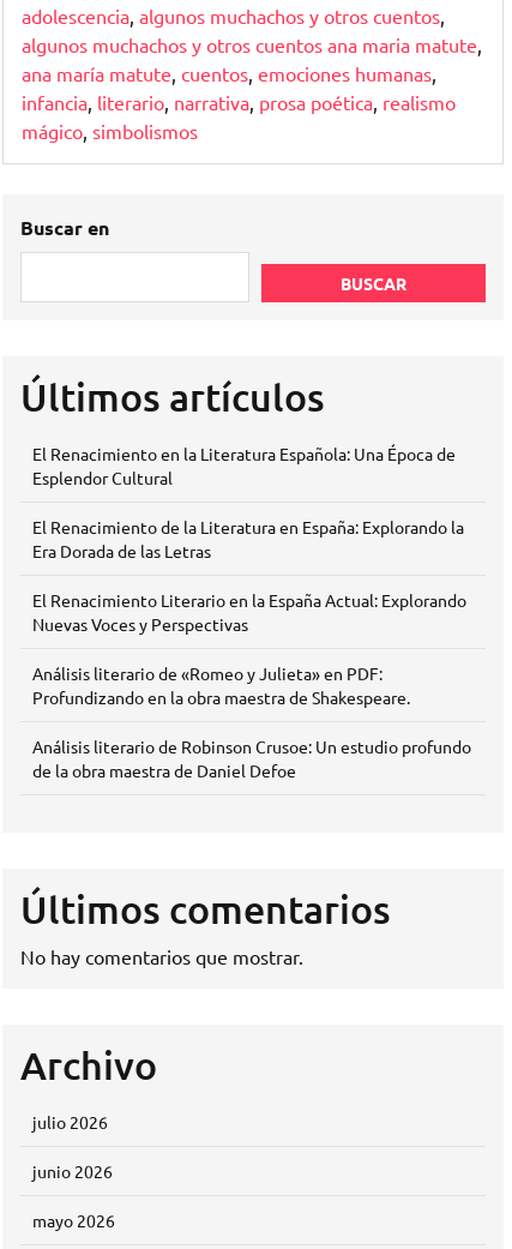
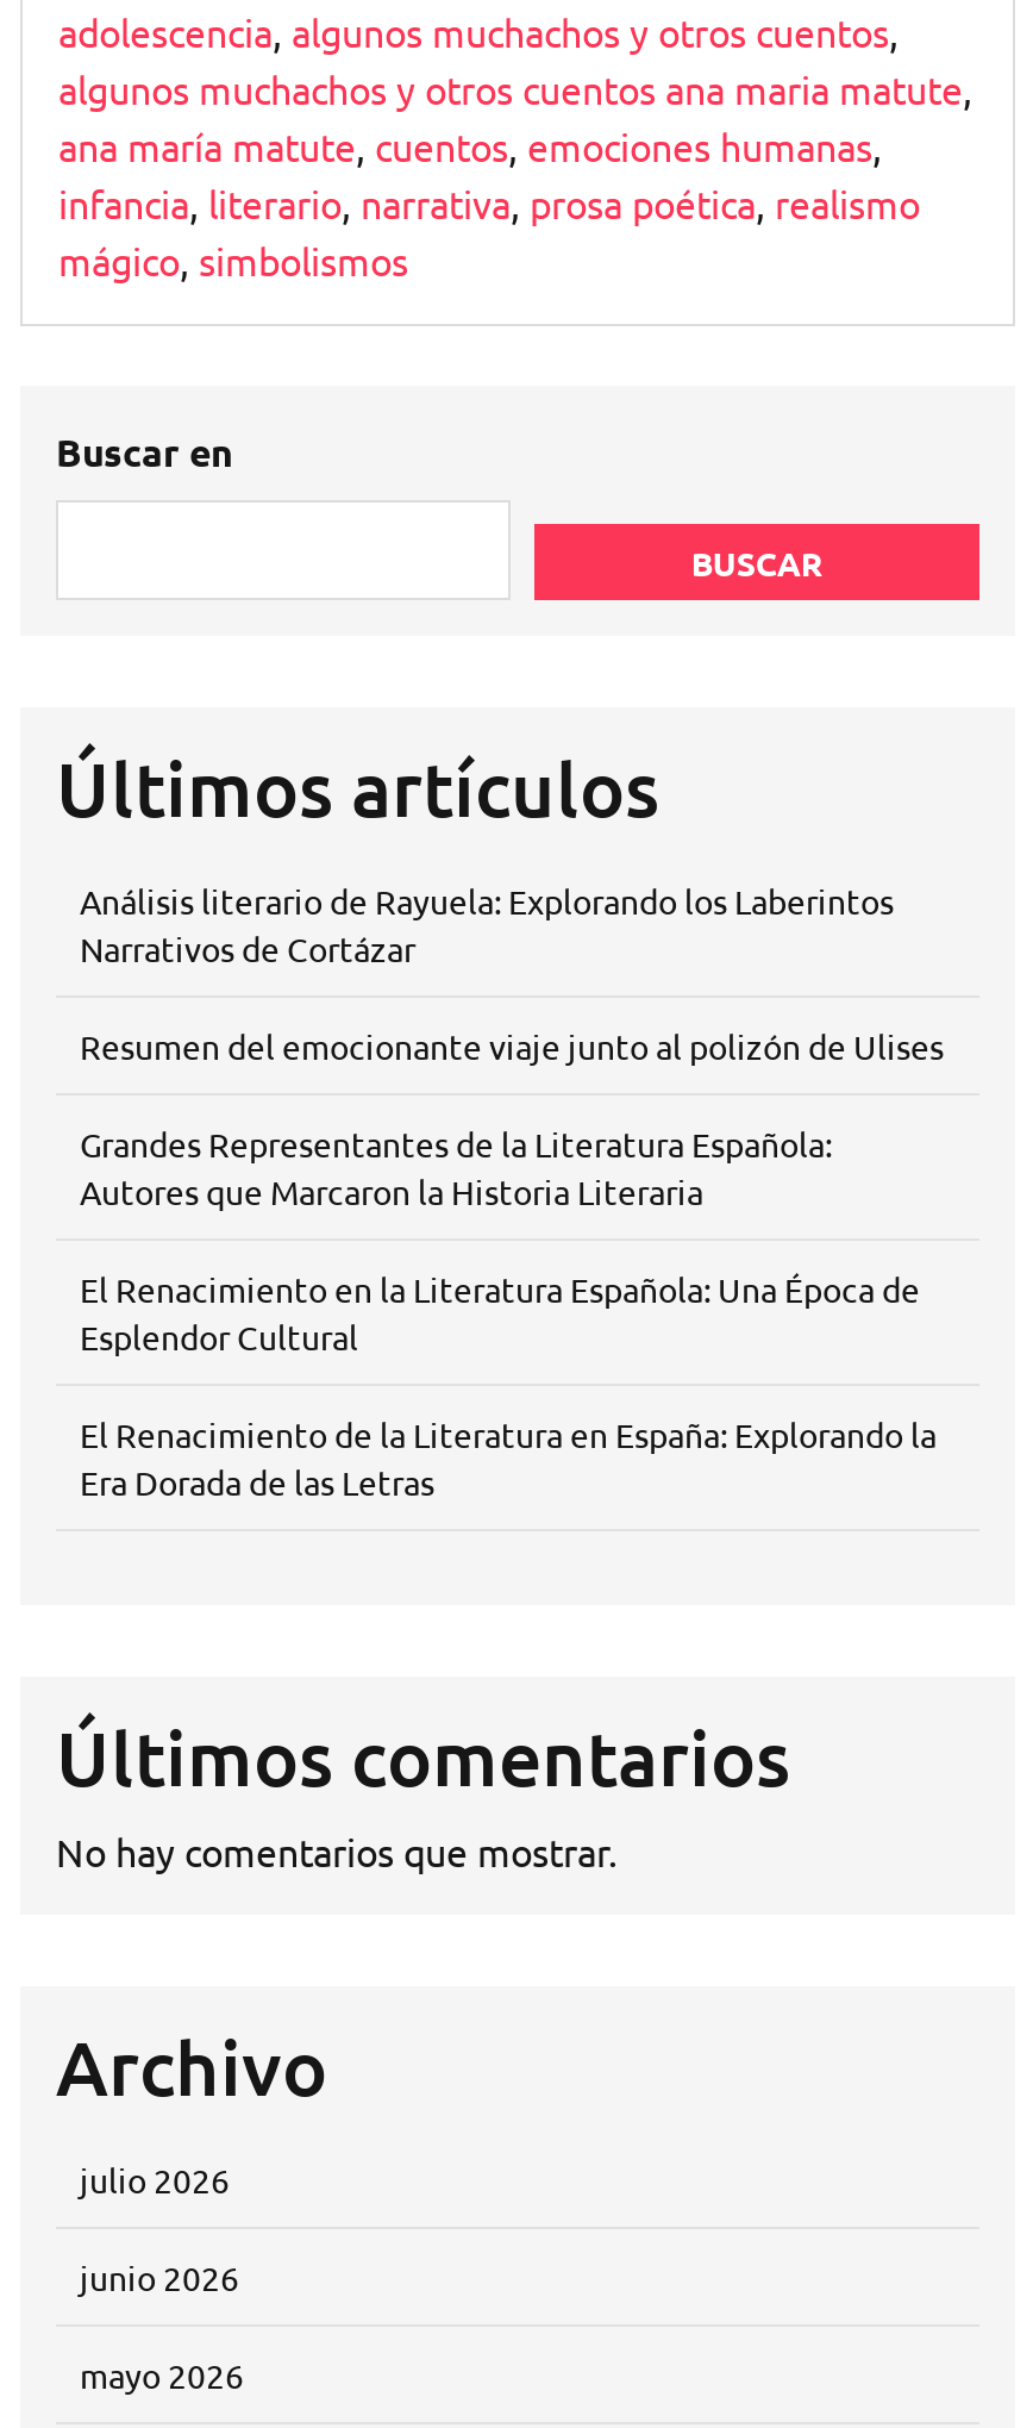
+ Análisis literario de Rayuela: Explorando los Laberintos
+ Narrativos de Cortázar
+ Resumen del emocionante viaje junto al polizón de Ulises
+ Grandes Representantes de la Literatura Española:
+ Autores que Marcaron la Historia Literaria

moved down: El Renacimiento en la Literatura Española: Una Época de | Esplendor Cultural | El Renacimiento de la Literatura en España: Explorando la | Era Dorada de las Letras

- El Renacimiento Literario en la España Actual: Explorando
- Nuevas Voces y Perspectivas
- Análisis literario de «Romeo y Julieta» en PDF:
- Profundizando en la obra maestra de Shakespeare.
- Análisis literario de Robinson Crusoe: Un estudio profundo
- de la obra maestra de Daniel Defoe
